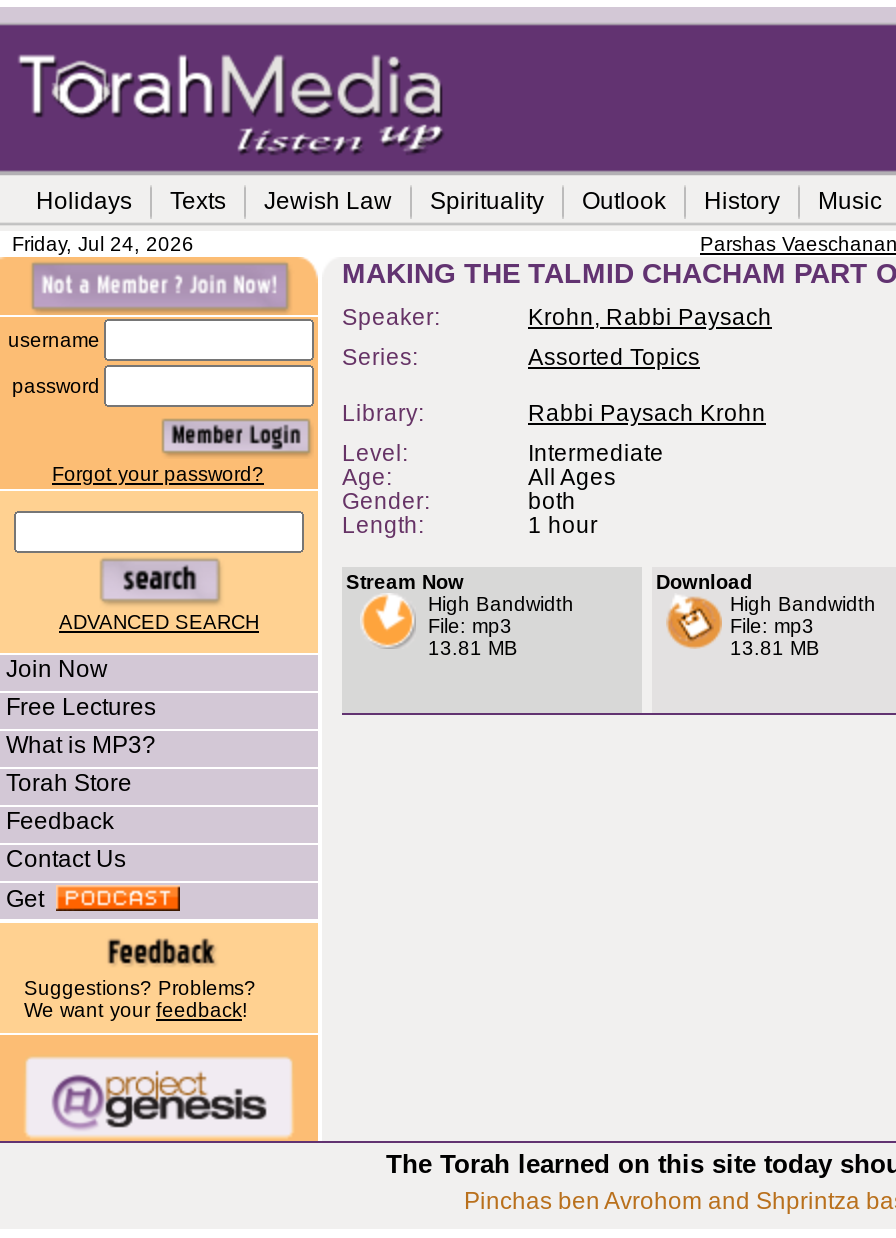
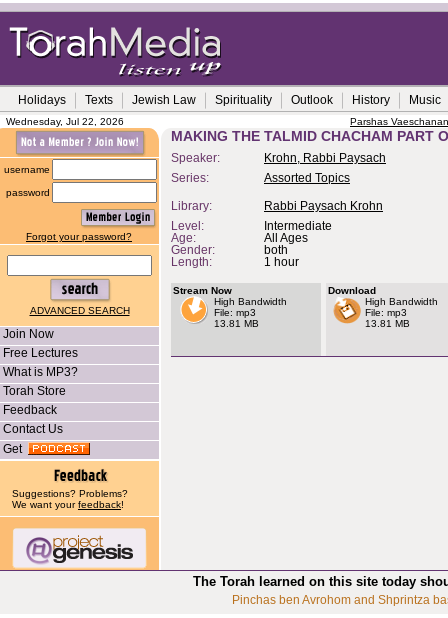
- Friday, Jul 24, 2026
+ Wednesday, Jul 22, 2026
